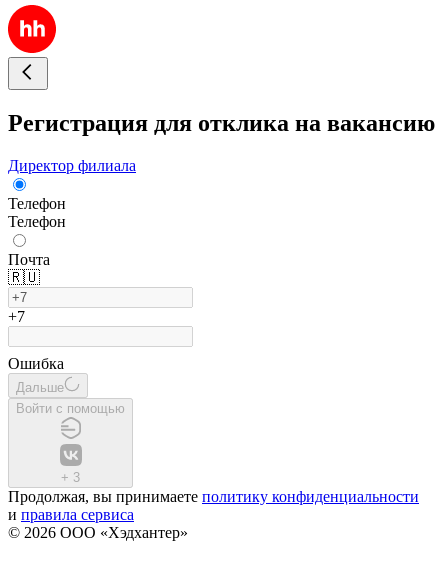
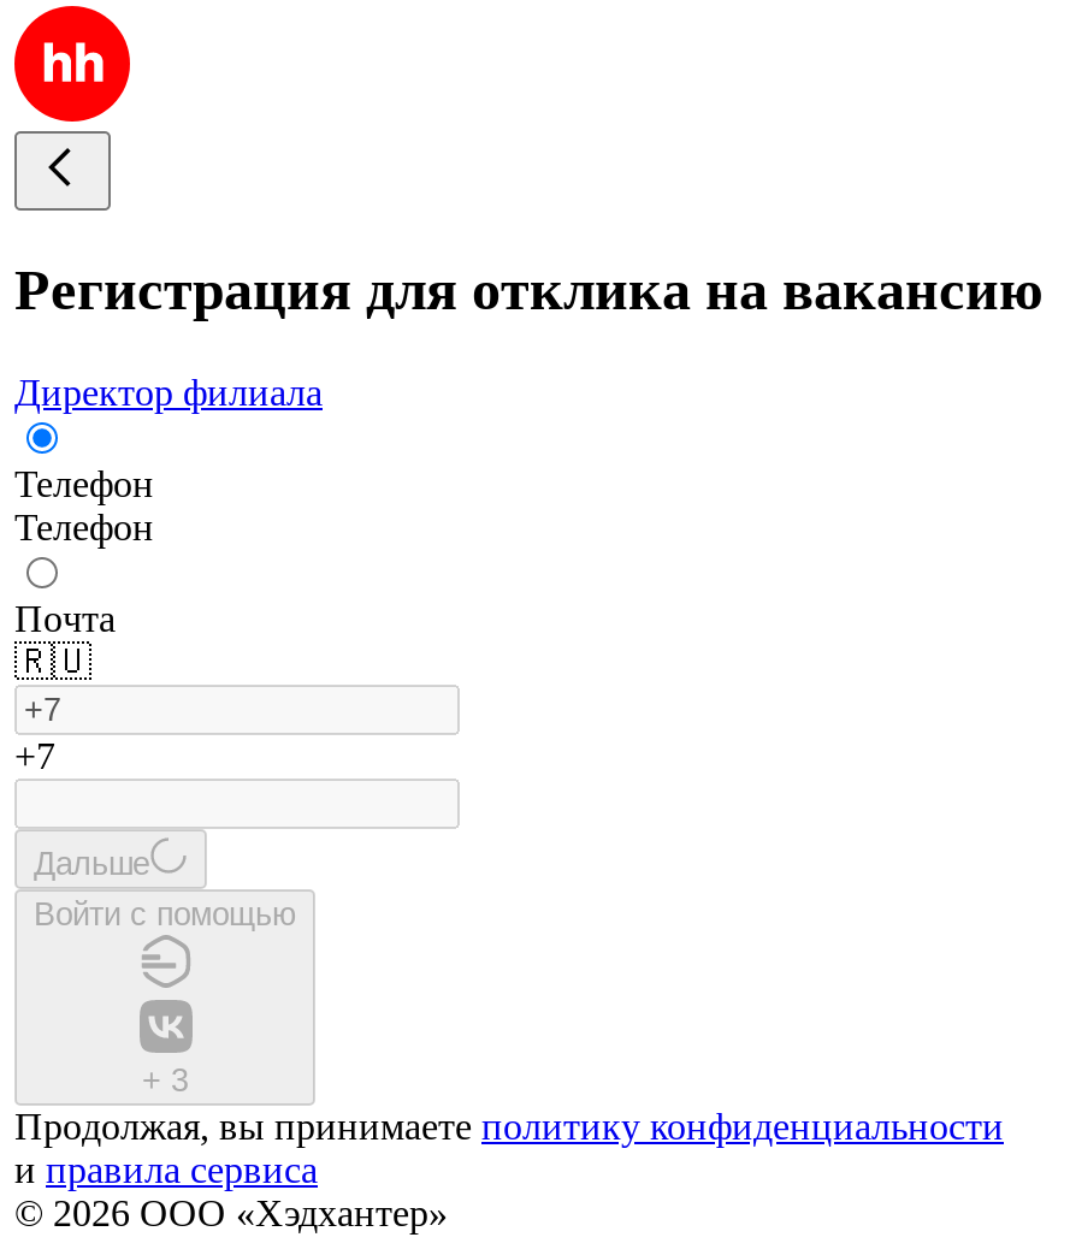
- Ошибка
